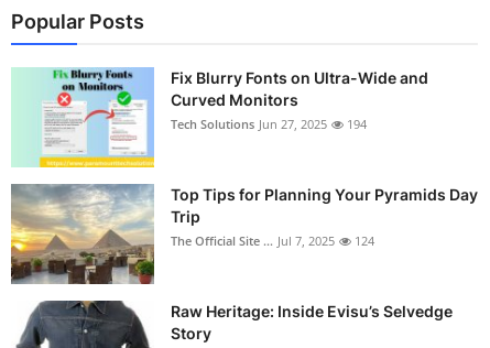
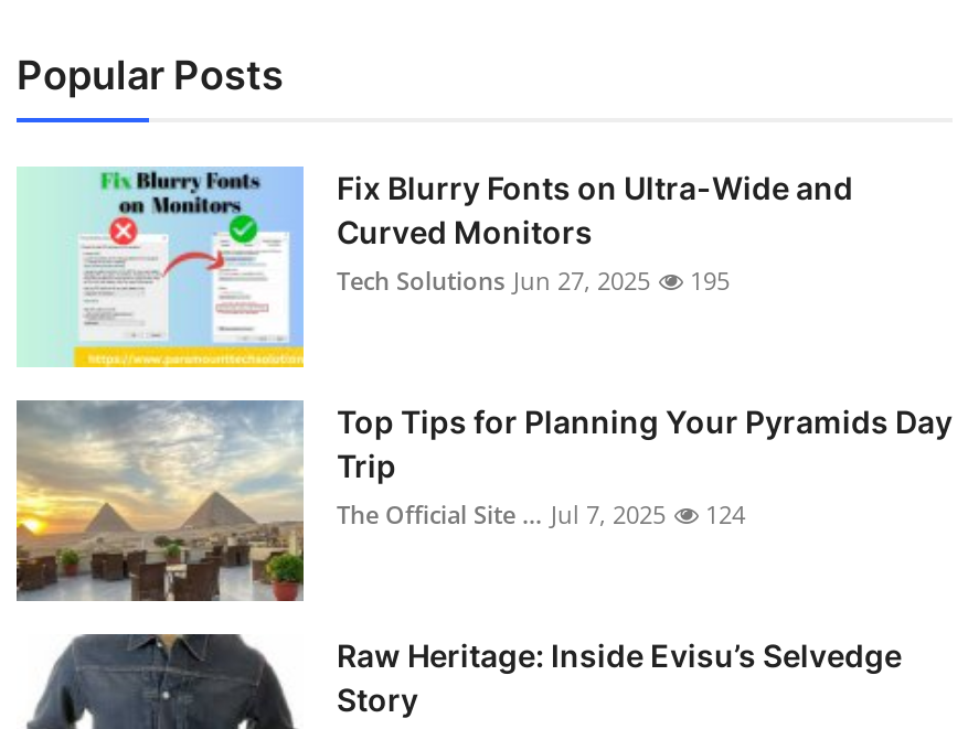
- Tech Solutions Jun 27, 2025 194
+ Tech Solutions Jun 27, 2025 195
